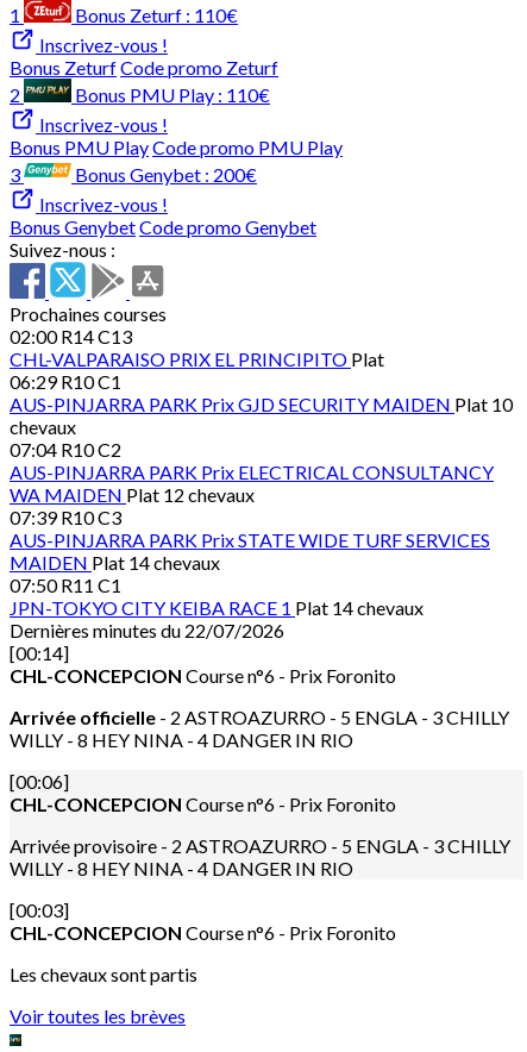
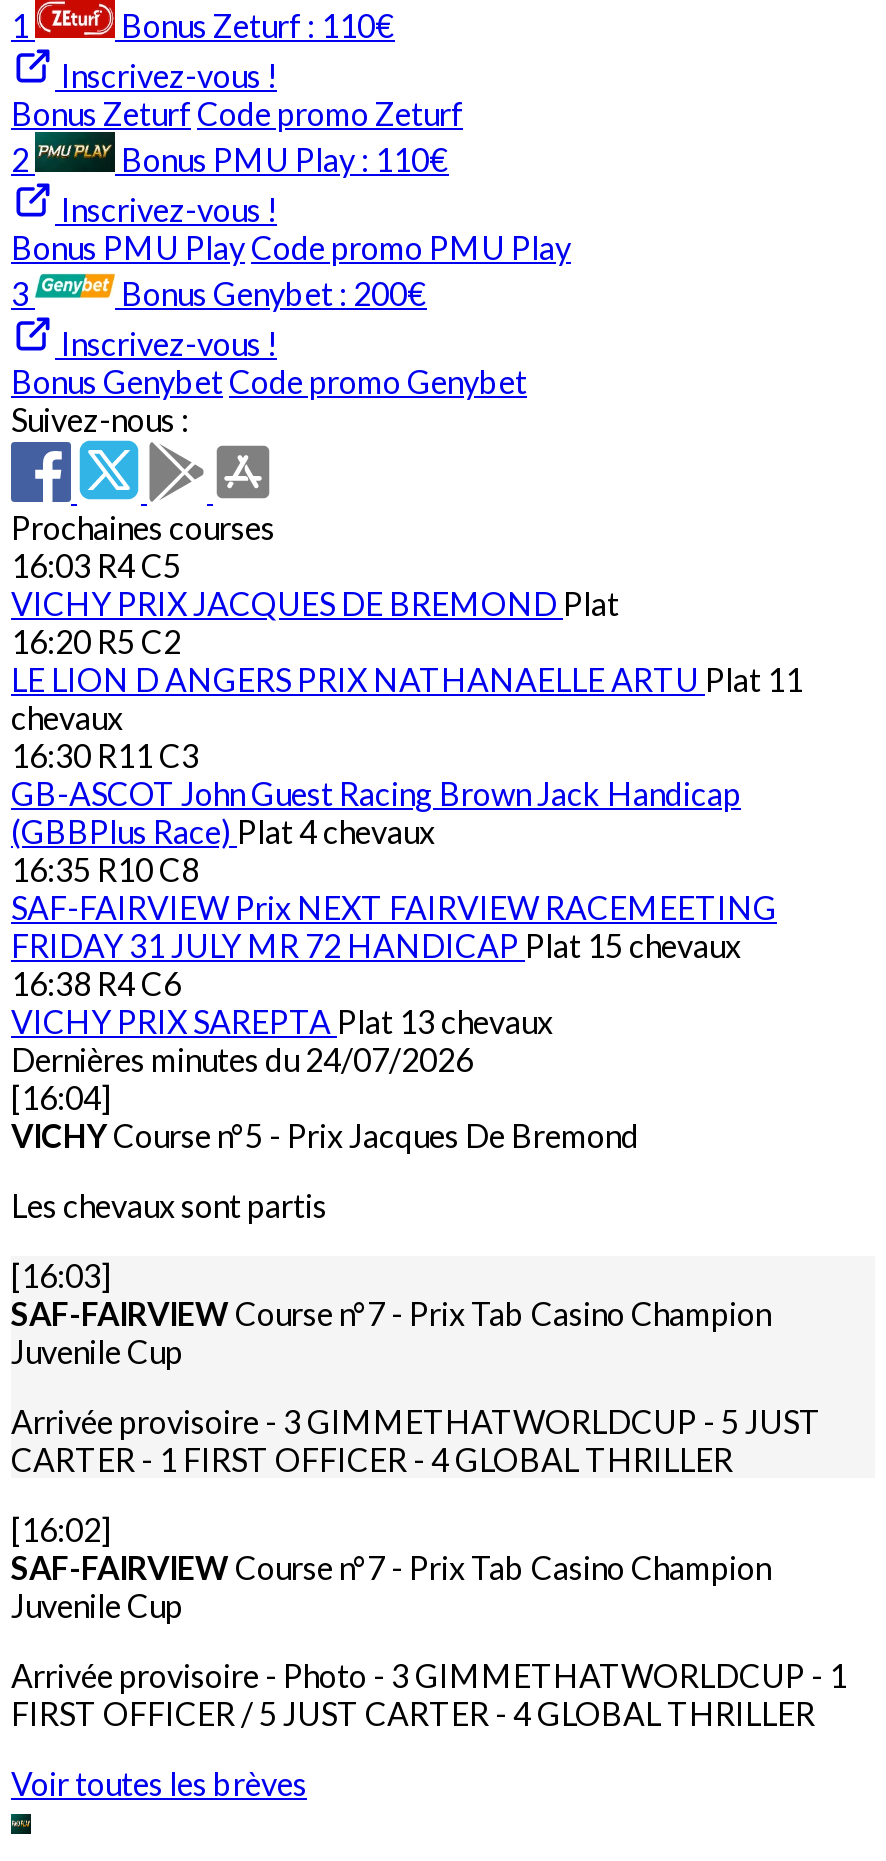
- 02:00 R14 C13
- CHL-VALPARAISO PRIX EL PRINCIPITO Plat
- 06:29 R10 C1
- AUS-PINJARRA PARK Prix GJD SECURITY MAIDEN Plat 10
+ 16:03 R4 C5
+ VICHY PRIX JACQUES DE BREMOND Plat
+ 16:20 R5 C2
+ LE LION D ANGERS PRIX NATHANAELLE ARTU Plat 11

- 07:04 R10 C2
- AUS-PINJARRA PARK Prix ELECTRICAL CONSULTANCY
- WA MAIDEN Plat 12 chevaux
- 07:39 R10 C3
- AUS-PINJARRA PARK Prix STATE WIDE TURF SERVICES
- MAIDEN Plat 14 chevaux
- 07:50 R11 C1
- JPN-TOKYO CITY KEIBA RACE 1 Plat 14 chevaux
- Dernières minutes du 22/07/2026
- [00:14]
- CHL-CONCEPCION Course n°6 - Prix Foronito
- Arrivée officielle - 2 ASTROAZURRO - 5 ENGLA - 3 CHILLY
- WILLY - 8 HEY NINA - 4 DANGER IN RIO
- [00:06]
- CHL-CONCEPCION Course n°6 - Prix Foronito
- Arrivée provisoire - 2 ASTROAZURRO - 5 ENGLA - 3 CHILLY
- WILLY - 8 HEY NINA - 4 DANGER IN RIO
- [00:03]
- CHL-CONCEPCION Course n°6 - Prix Foronito
+ 16:30 R11 C3
+ GB-ASCOT John Guest Racing Brown Jack Handicap
+ (GBBPlus Race) Plat 4 chevaux
+ 16:35 R10 C8
+ SAF-FAIRVIEW Prix NEXT FAIRVIEW RACEMEETING
+ FRIDAY 31 JULY MR 72 HANDICAP Plat 15 chevaux
+ 16:38 R4 C6
+ VICHY PRIX SAREPTA Plat 13 chevaux
+ Dernières minutes du 24/07/2026
+ [16:04]
+ VICHY Course n°5 - Prix Jacques De Bremond

moved up: Les chevaux sont partis

+ [16:03]
+ SAF-FAIRVIEW Course n°7 - Prix Tab Casino Champion
+ Juvenile Cup
+ Arrivée provisoire - 3 GIMMETHATWORLDCUP - 5 JUST
+ CARTER - 1 FIRST OFFICER - 4 GLOBAL THRILLER
+ [16:02]
+ SAF-FAIRVIEW Course n°7 - Prix Tab Casino Champion
+ Juvenile Cup
+ Arrivée provisoire - Photo - 3 GIMMETHATWORLDCUP - 1
+ FIRST OFFICER / 5 JUST CARTER - 4 GLOBAL THRILLER
